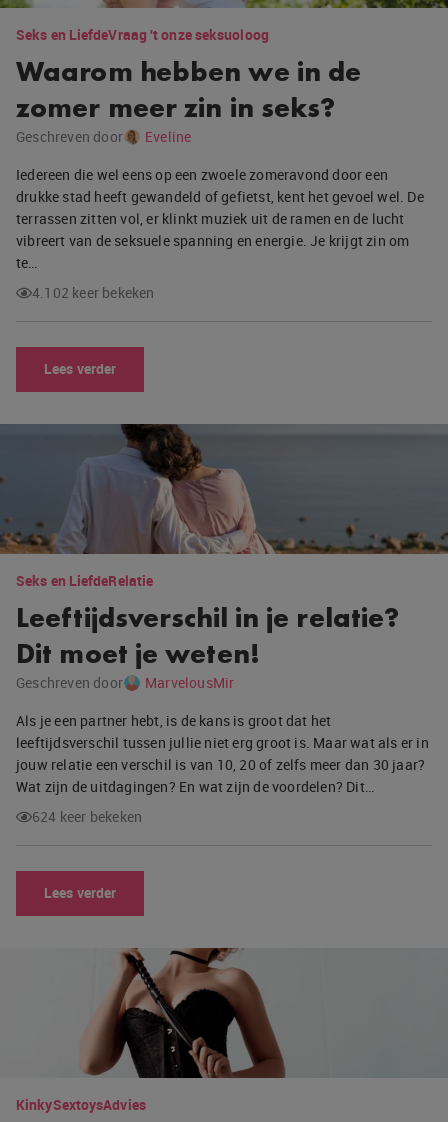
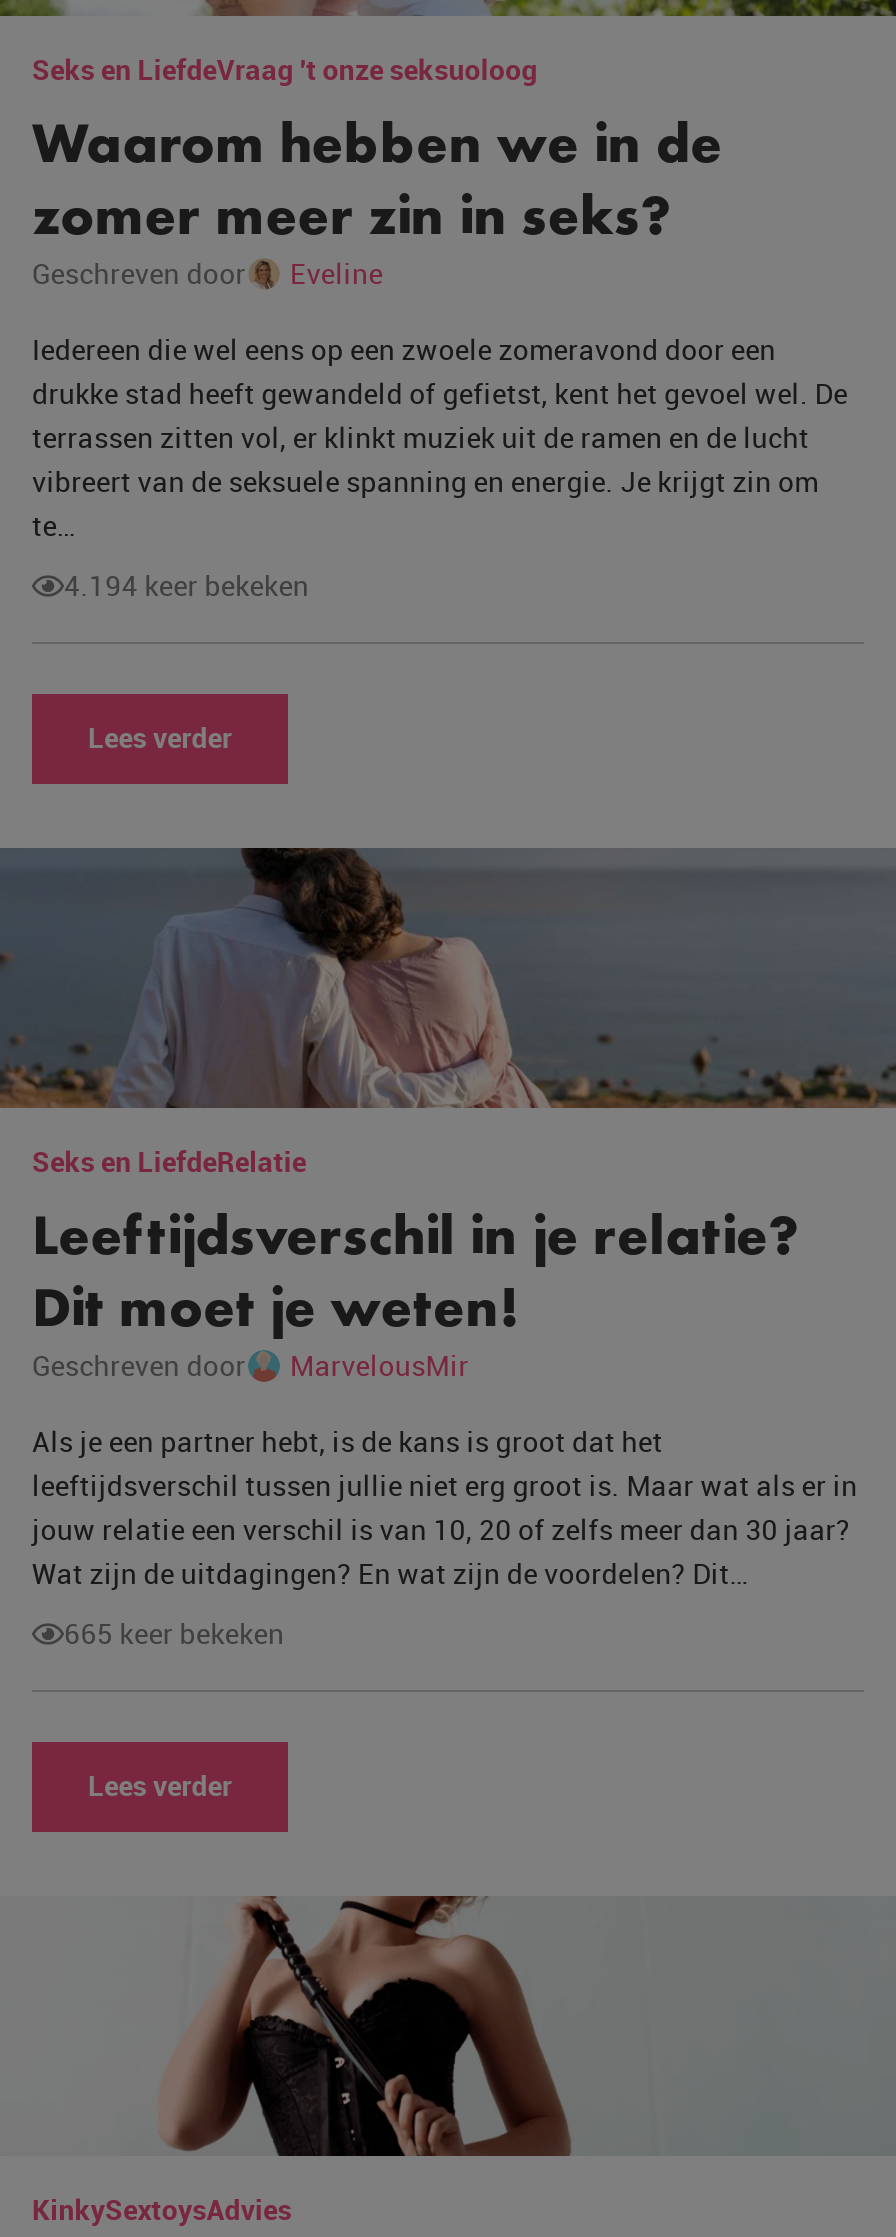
- 4.102 keer bekeken
+ 4.194 keer bekeken

- 624 keer bekeken
+ 665 keer bekeken
